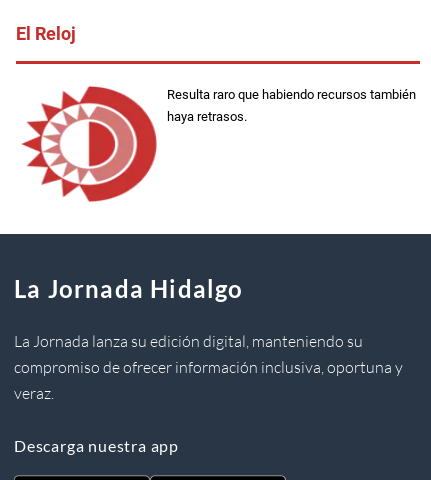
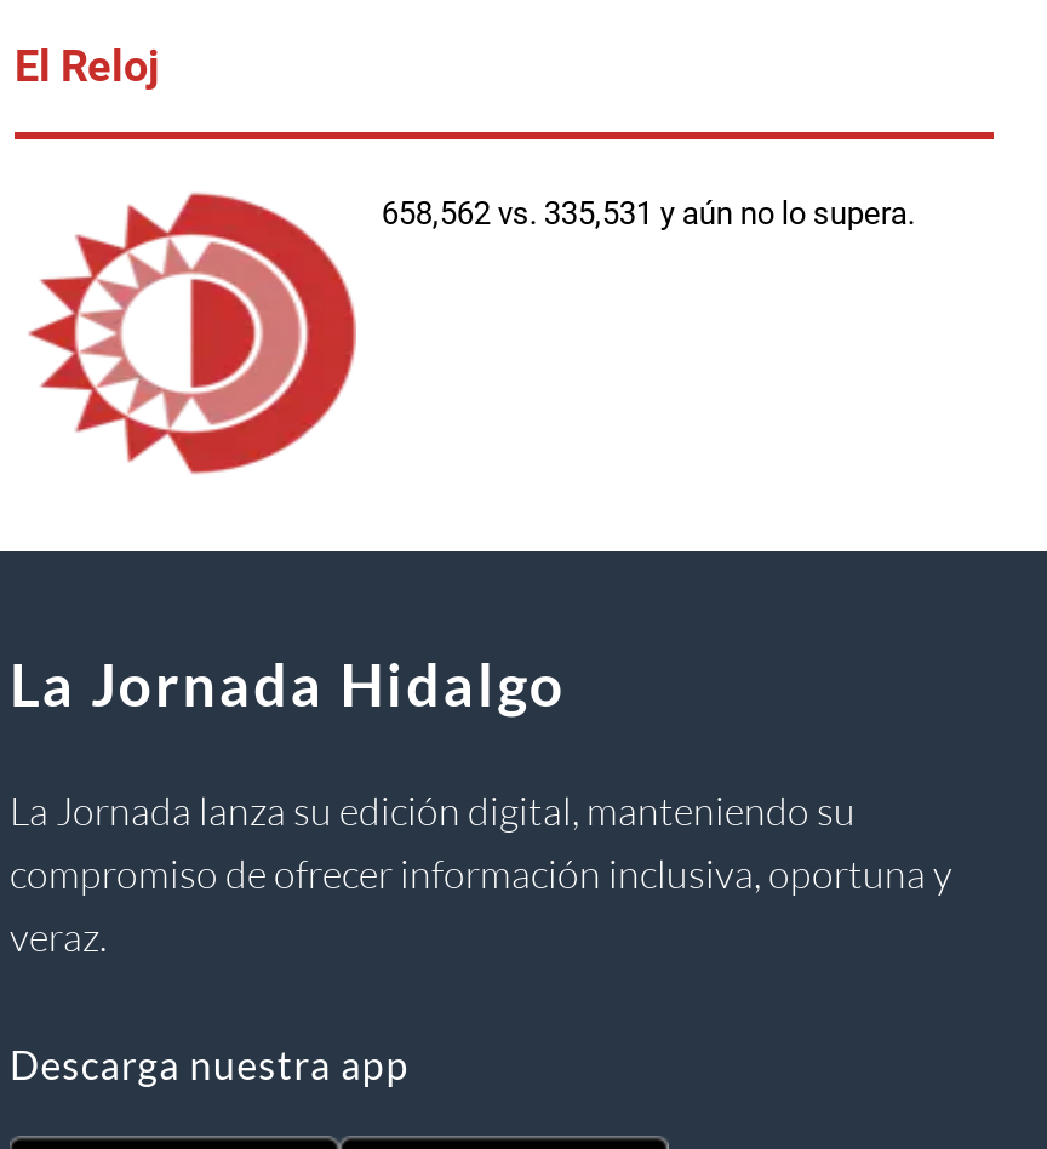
- Resulta raro que habiendo recursos también
- haya retrasos.
+ 658,562 vs. 335,531 y aún no lo supera.
